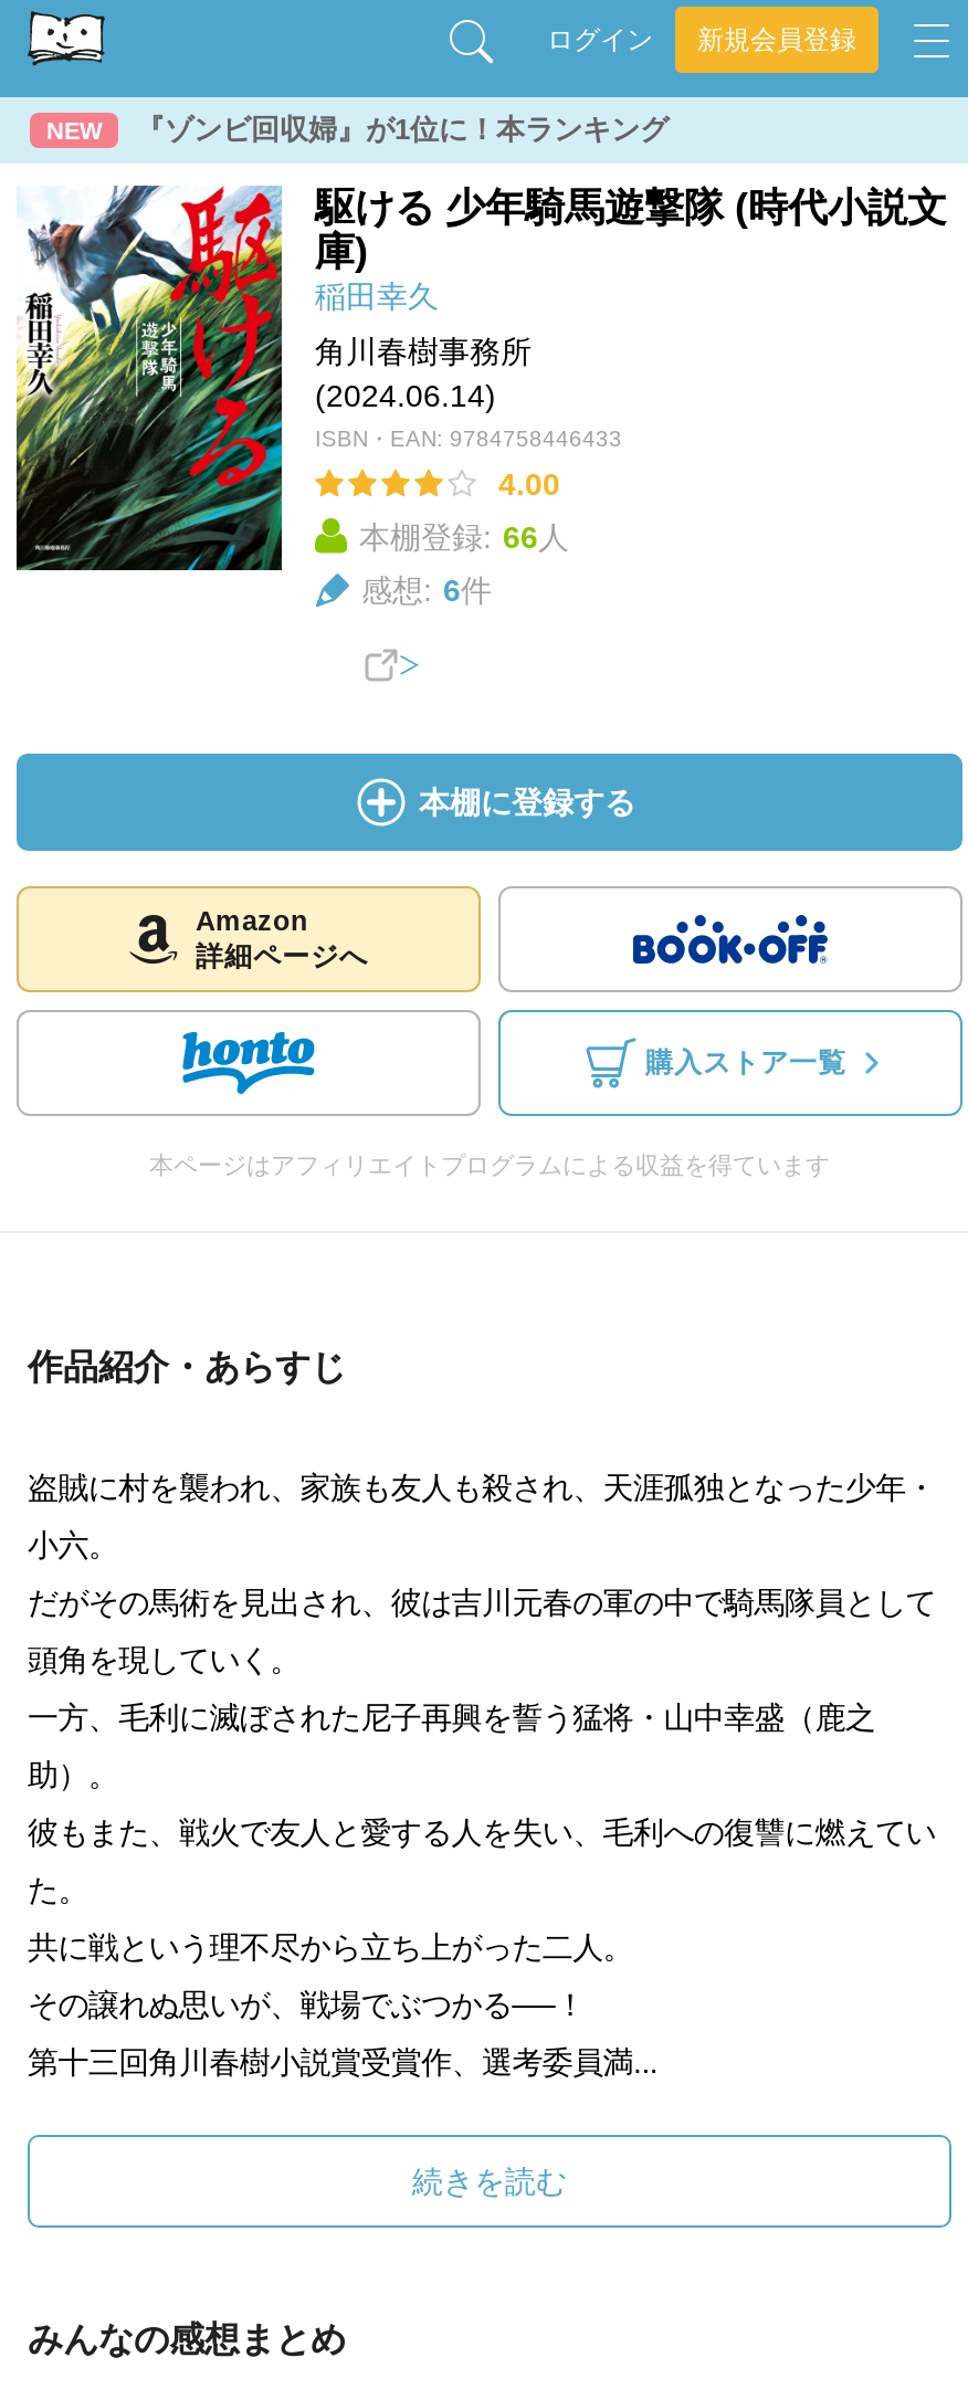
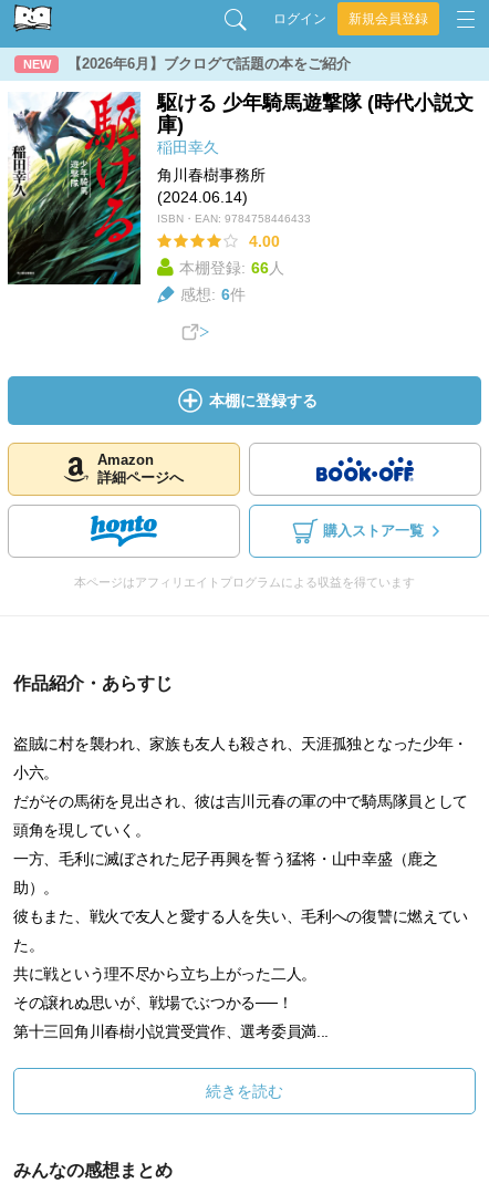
- 『ゾンビ回収婦』が1位に！本ランキング
+ 【2026年6月】ブクログで話題の本をご紹介
